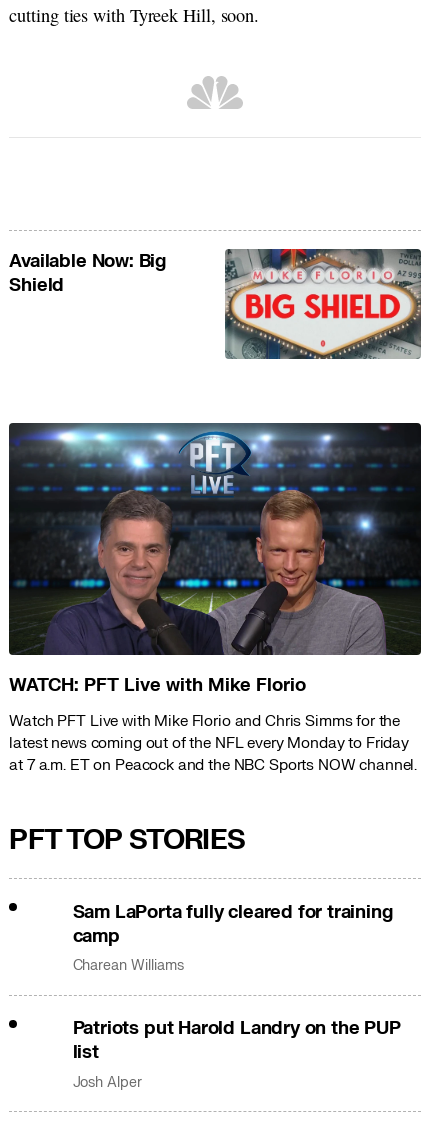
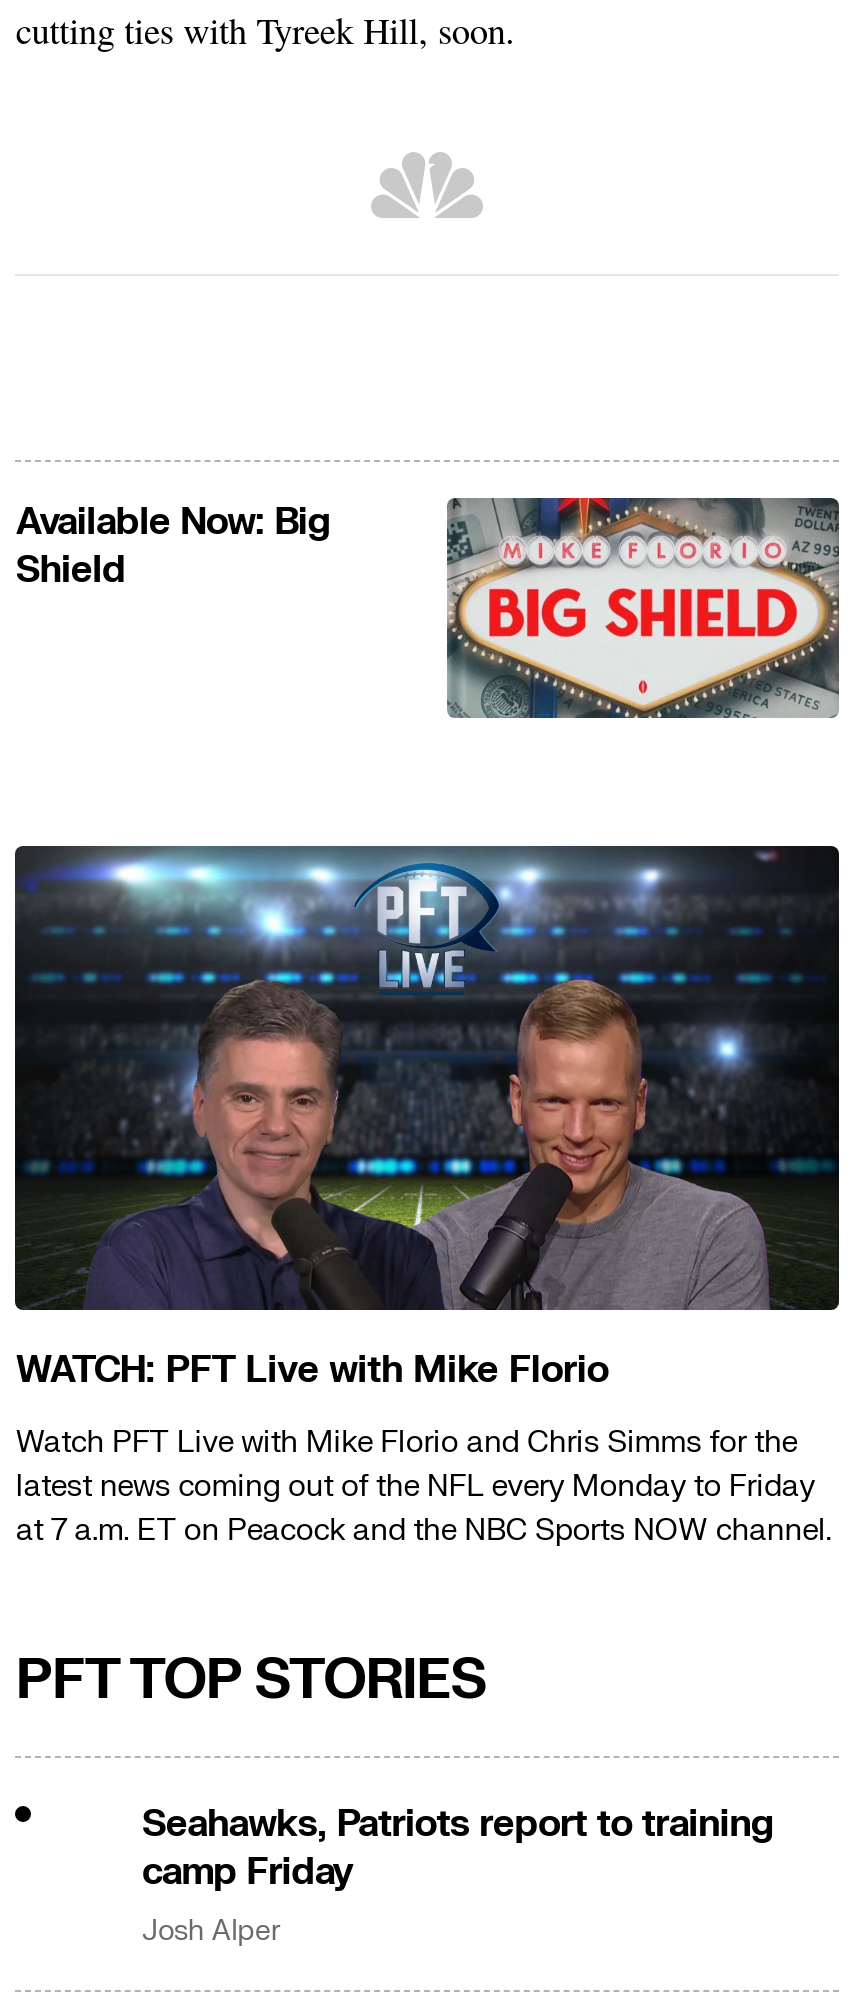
- Sam LaPorta fully cleared for training
- camp
- Charean Williams
- Patriots put Harold Landry on the PUP
- list
+ Seahawks, Patriots report to training
+ camp Friday
